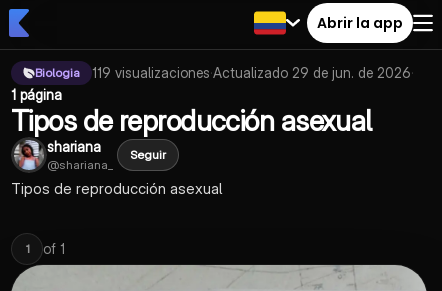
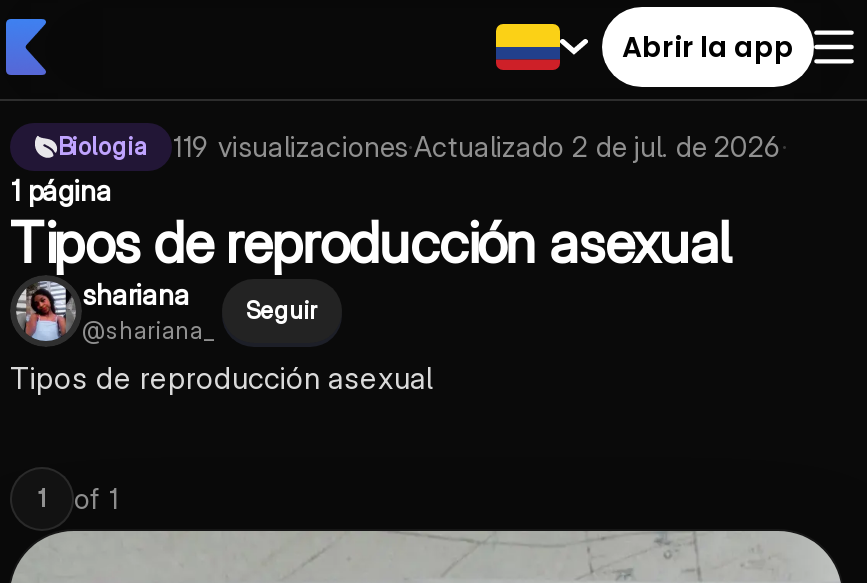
- 119 visualizaciones·Actualizado 29 de jun. de 2026 ·
+ 119 visualizaciones·Actualizado 2 de jul. de 2026 ·
